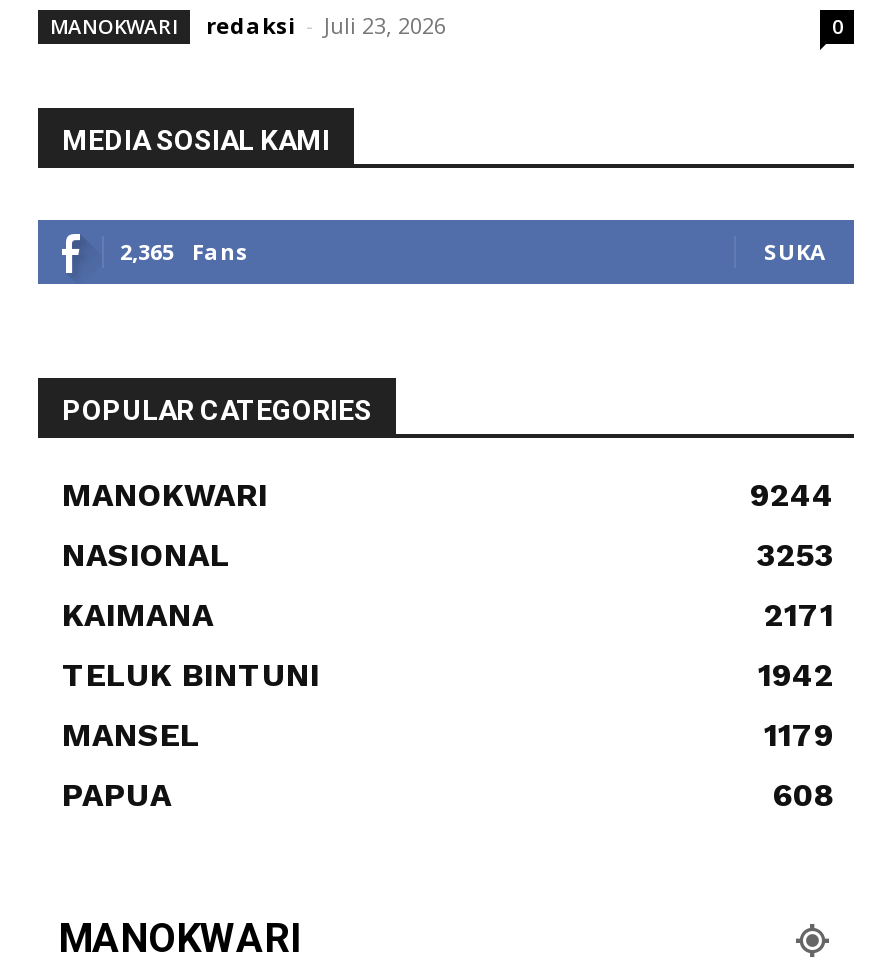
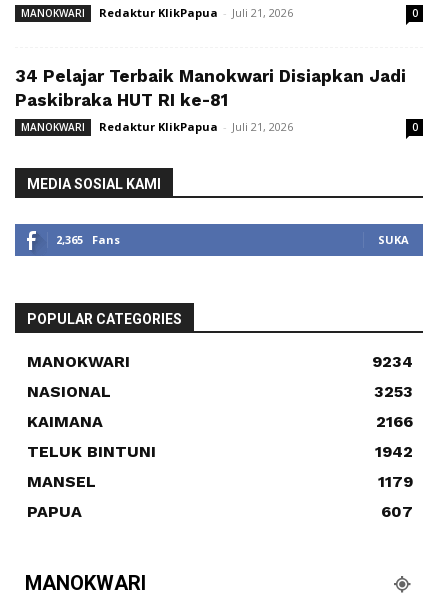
- redaksi - Juli 23, 2026
+ Redaktur KlikPapua - Juli 21, 2026
+ 0
+ 34 Pelajar Terbaik Manokwari Disiapkan Jadi
+ Paskibraka HUT RI ke-81
+ MANOKWARI
+ Redaktur KlikPapua - Juli 21, 2026

- 9244
+ 9234

- 2171
+ 2166

- 608
+ 607
